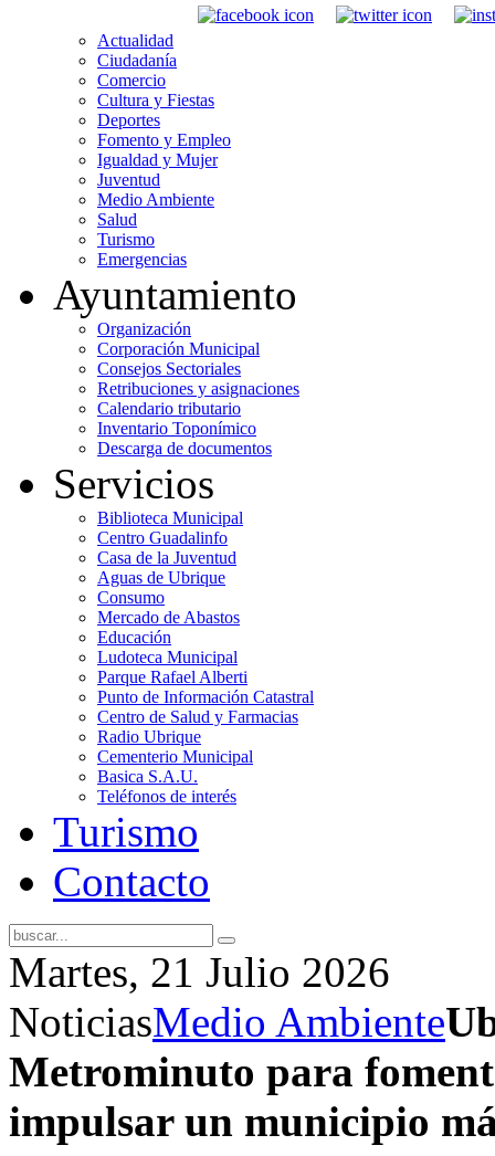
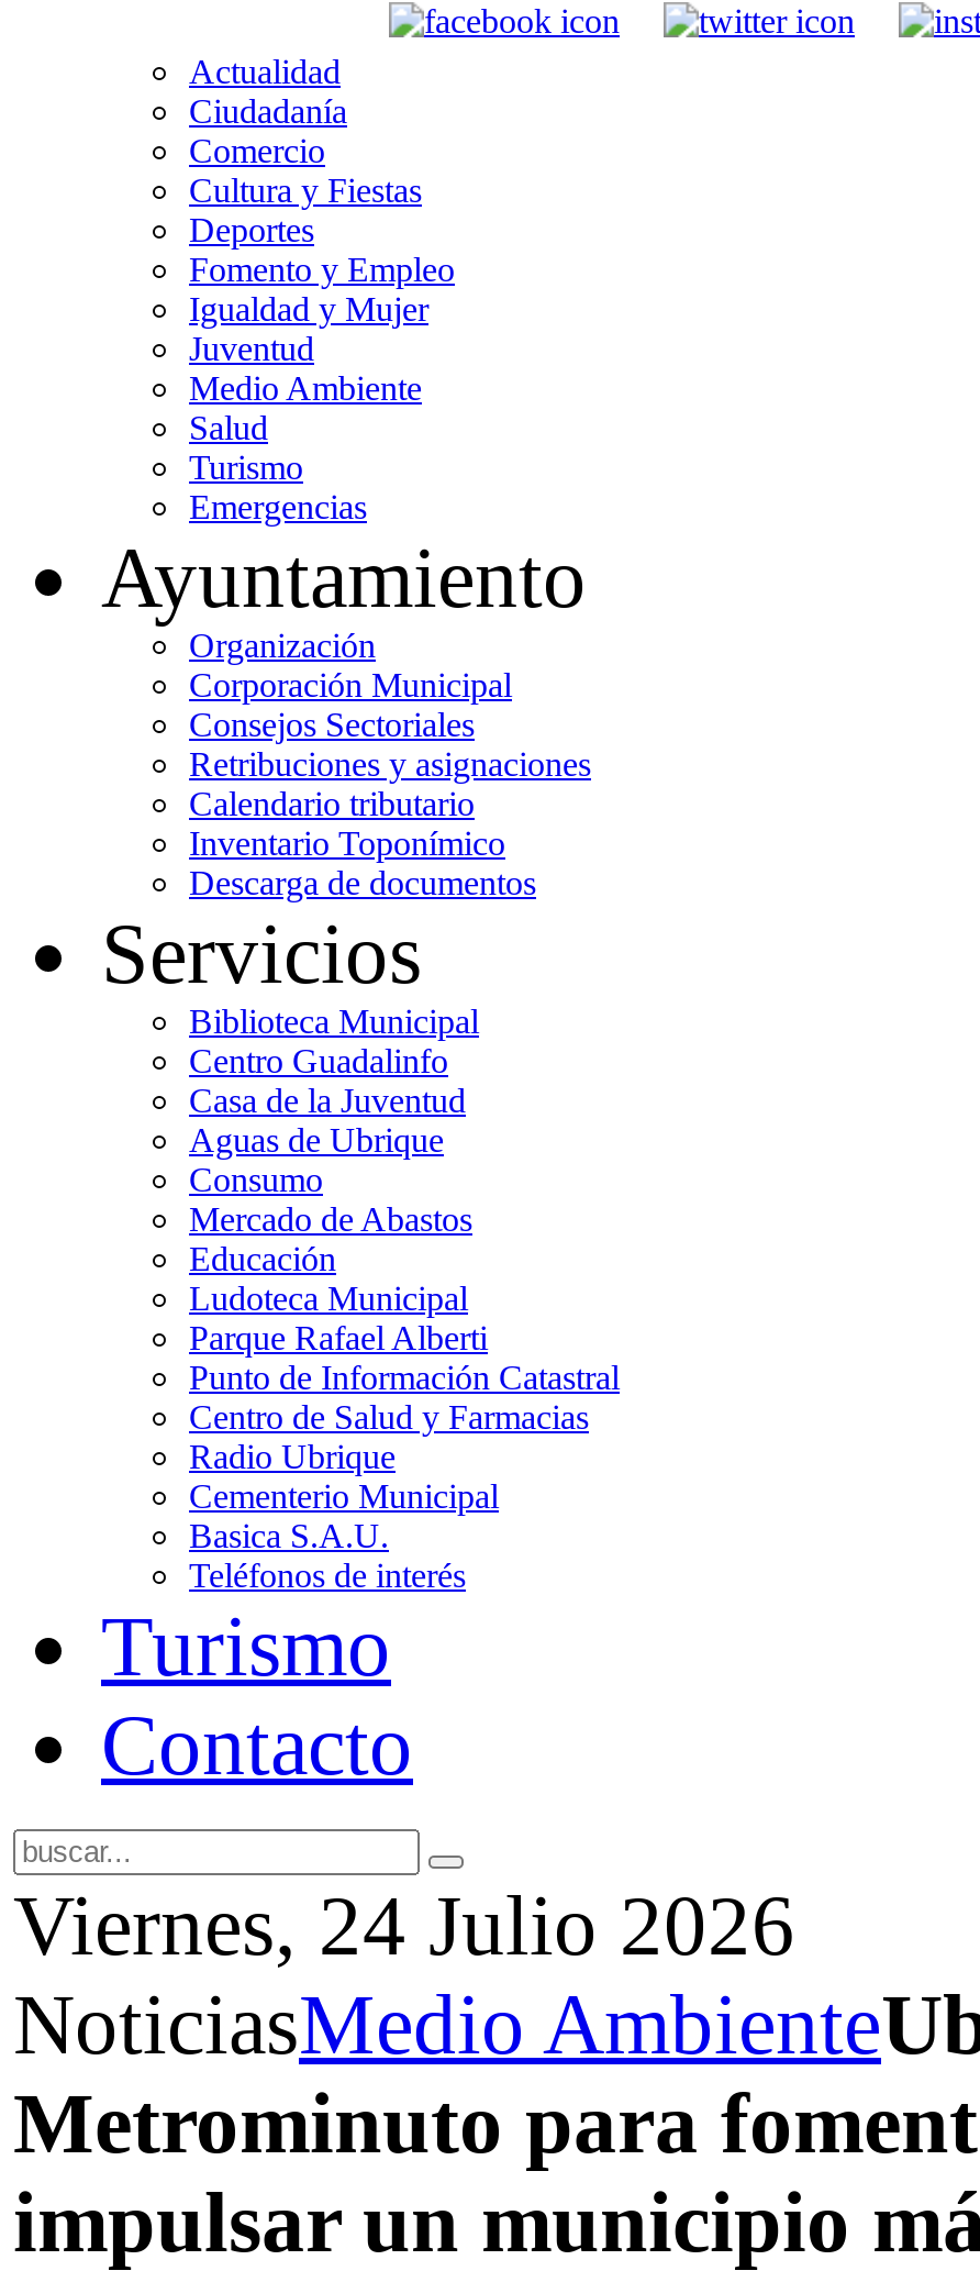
- Martes, 21 Julio 2026
+ Viernes, 24 Julio 2026
